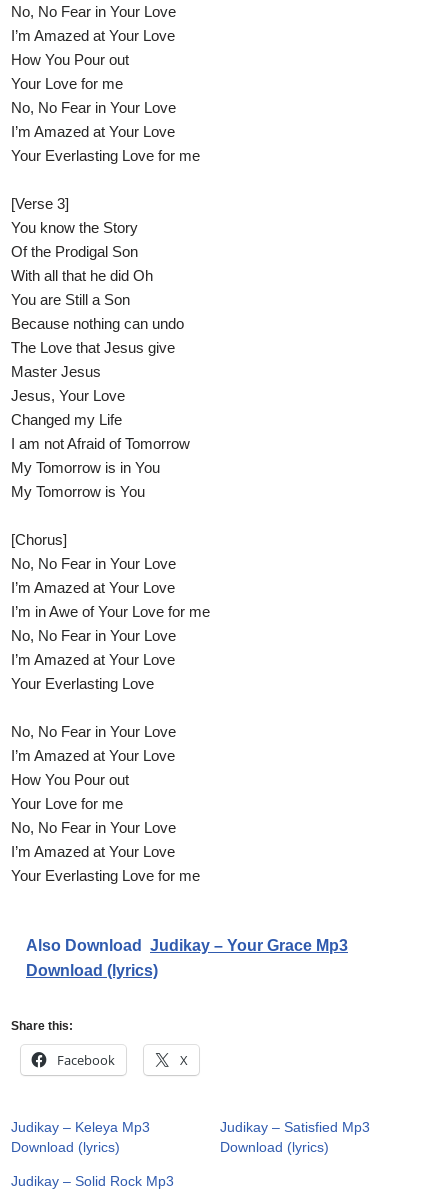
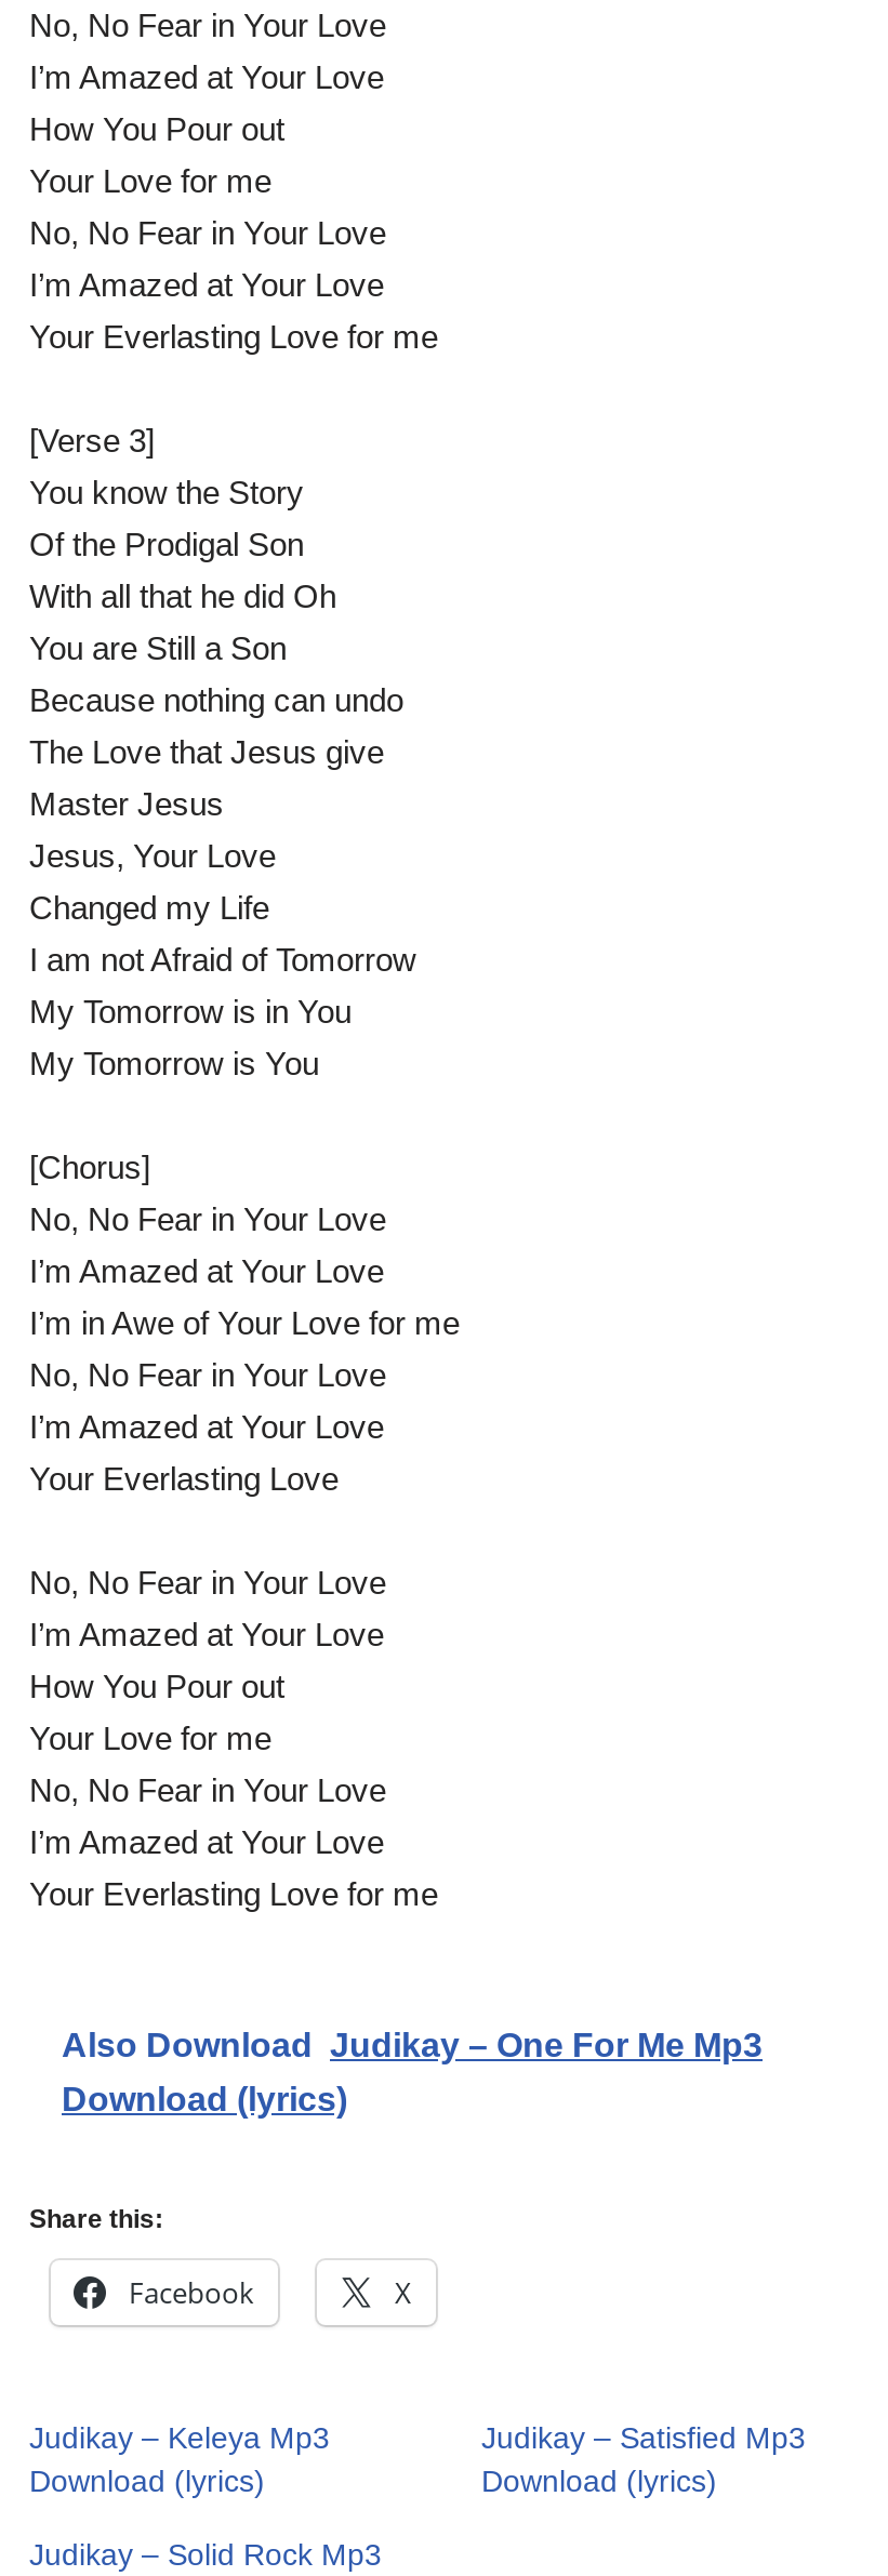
- Also Download Judikay – Your Grace Mp3
+ Also Download Judikay – One For Me Mp3
